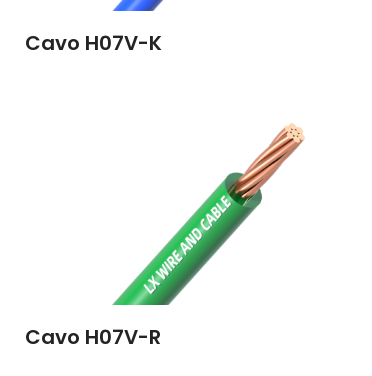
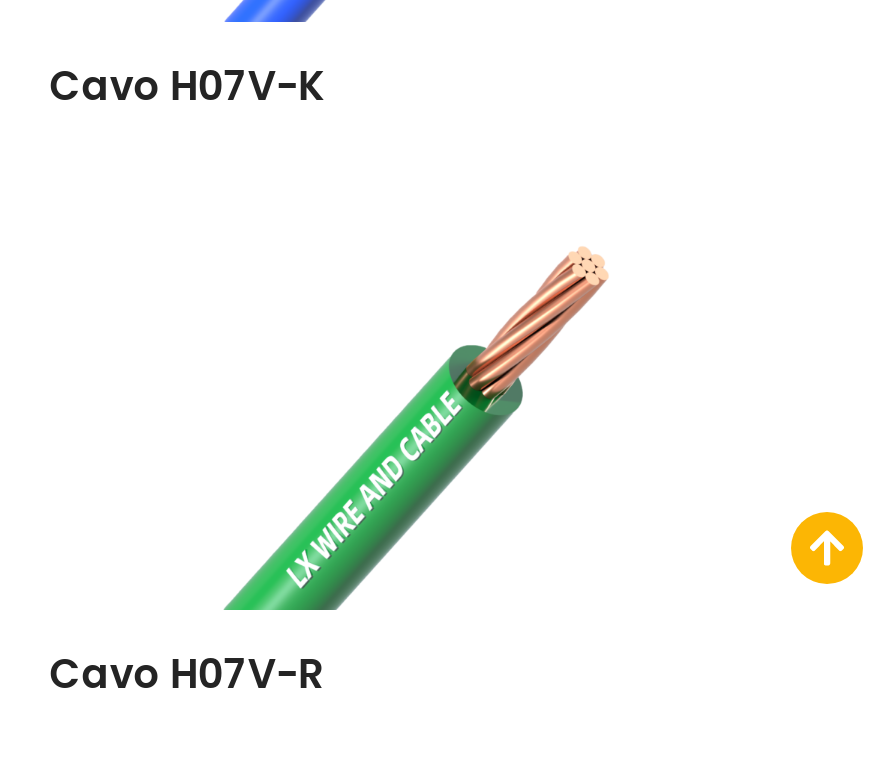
+ [image]
